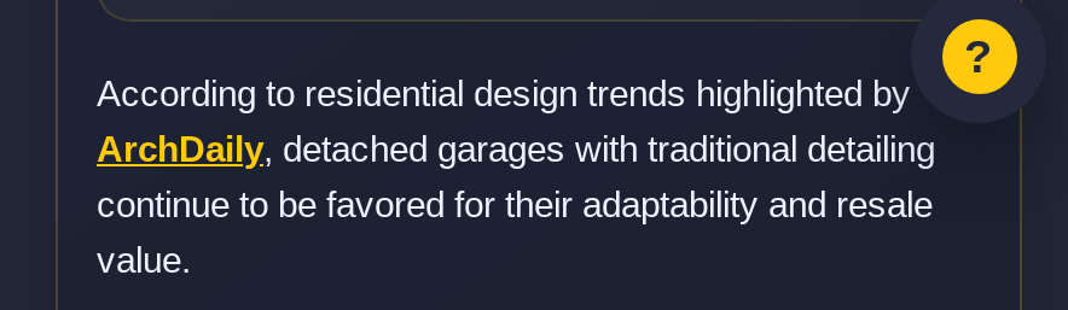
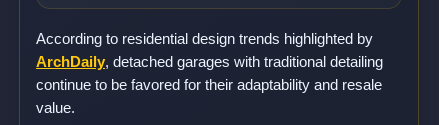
- [image]
